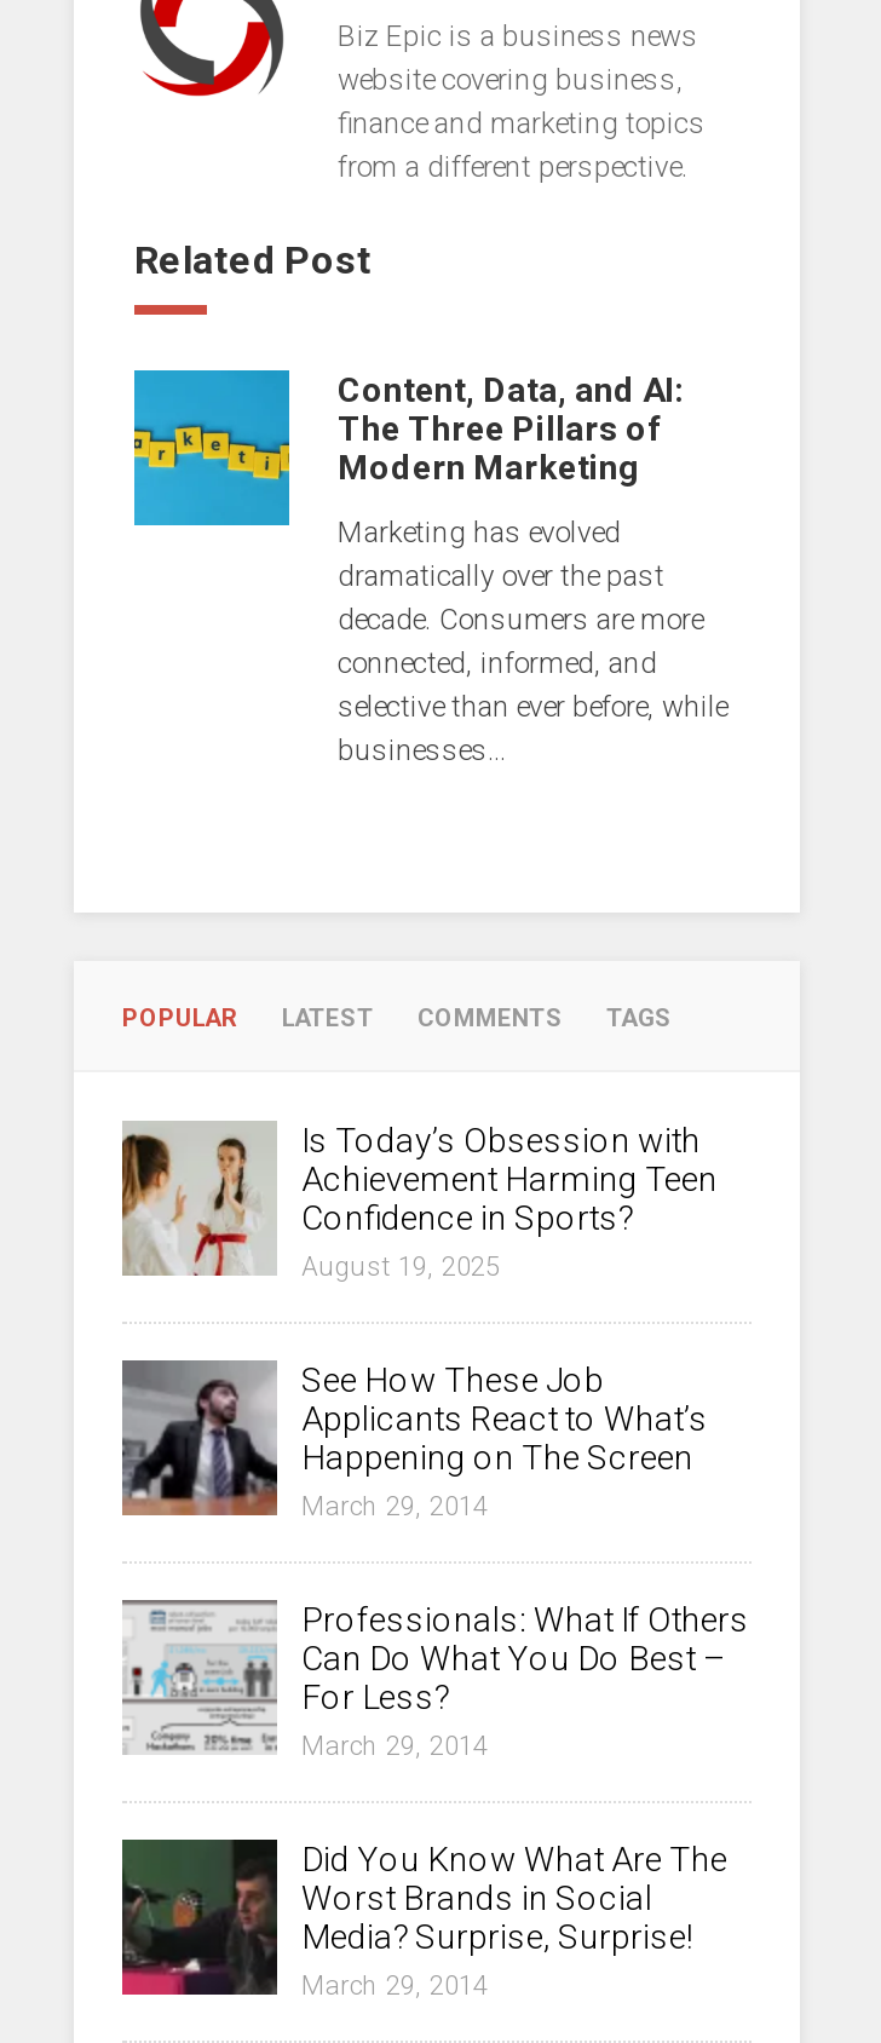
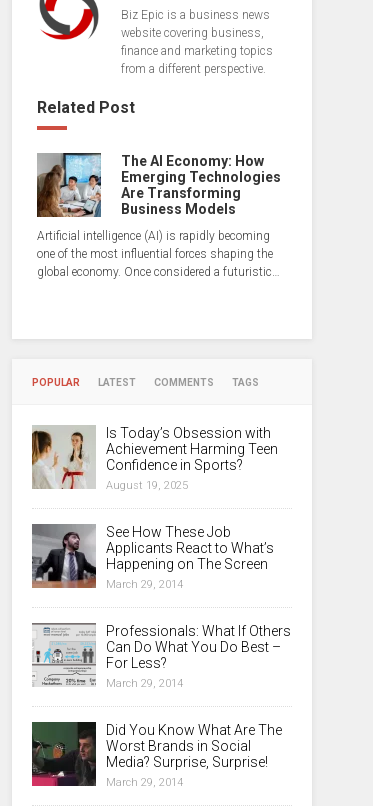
- [image]
- Content, Data, and AI:
- The Three Pillars of
- Modern Marketing
+ [image]
+ The AI Economy: How
+ Emerging Technologies
+ Are Transforming
+ Business Models

- Marketing has evolved
- dramatically over the past
- decade. Consumers are more
- connected, informed, and
- selective than ever before, while
- businesses…
+ Artificial intelligence (AI) is rapidly becoming
+ one of the most influential forces shaping the
+ global economy. Once considered a futuristic…
